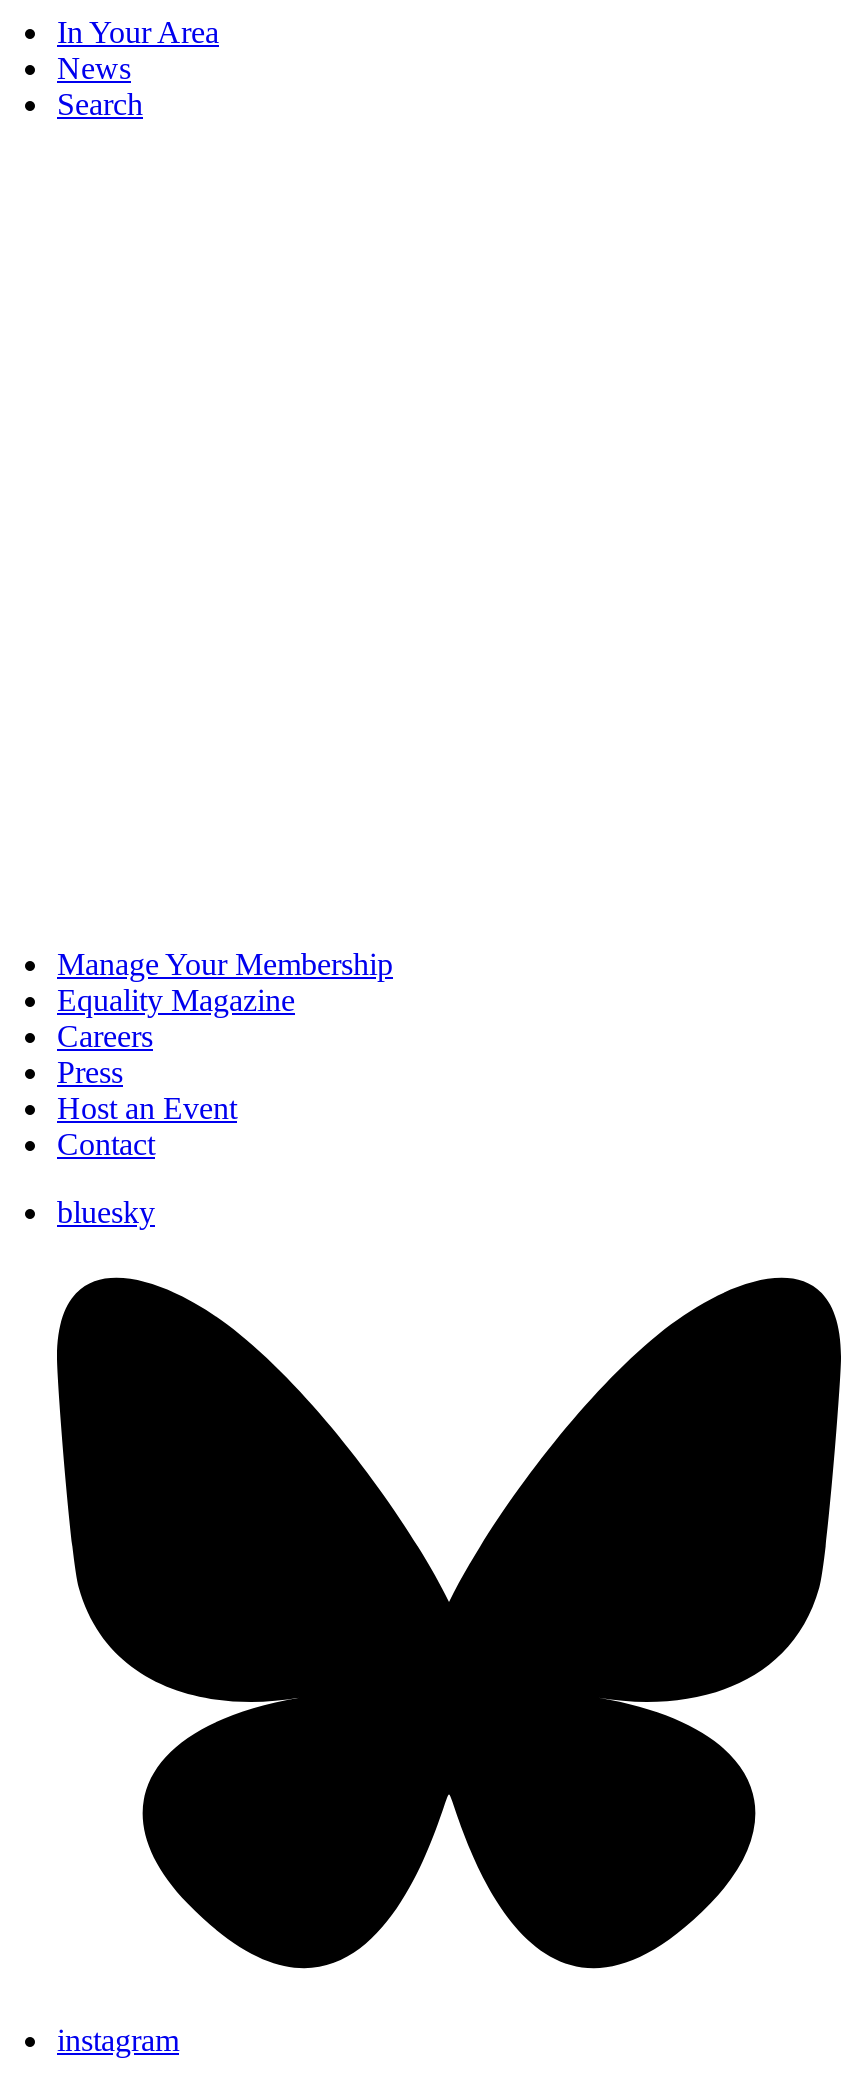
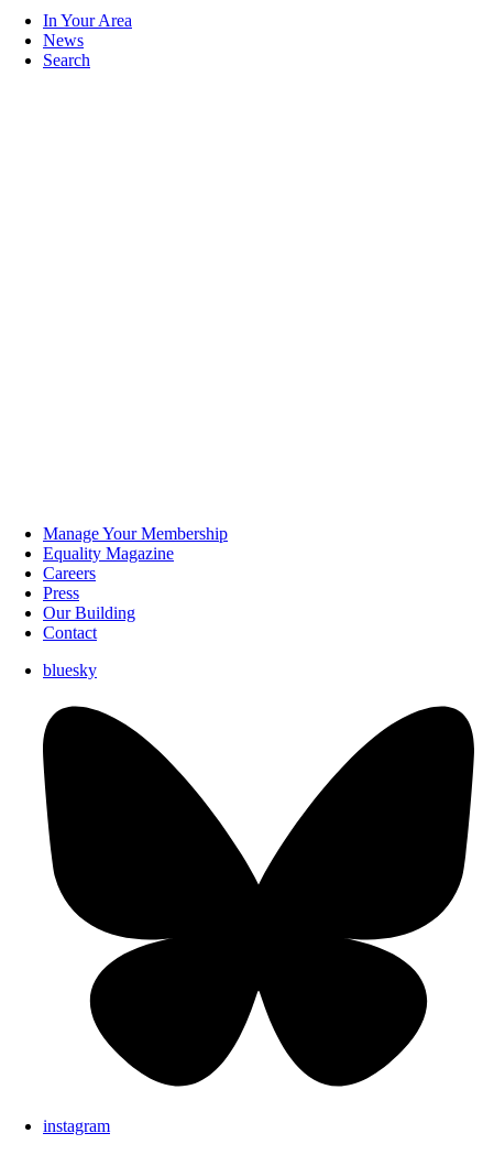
- Host an Event
+ Our Building
